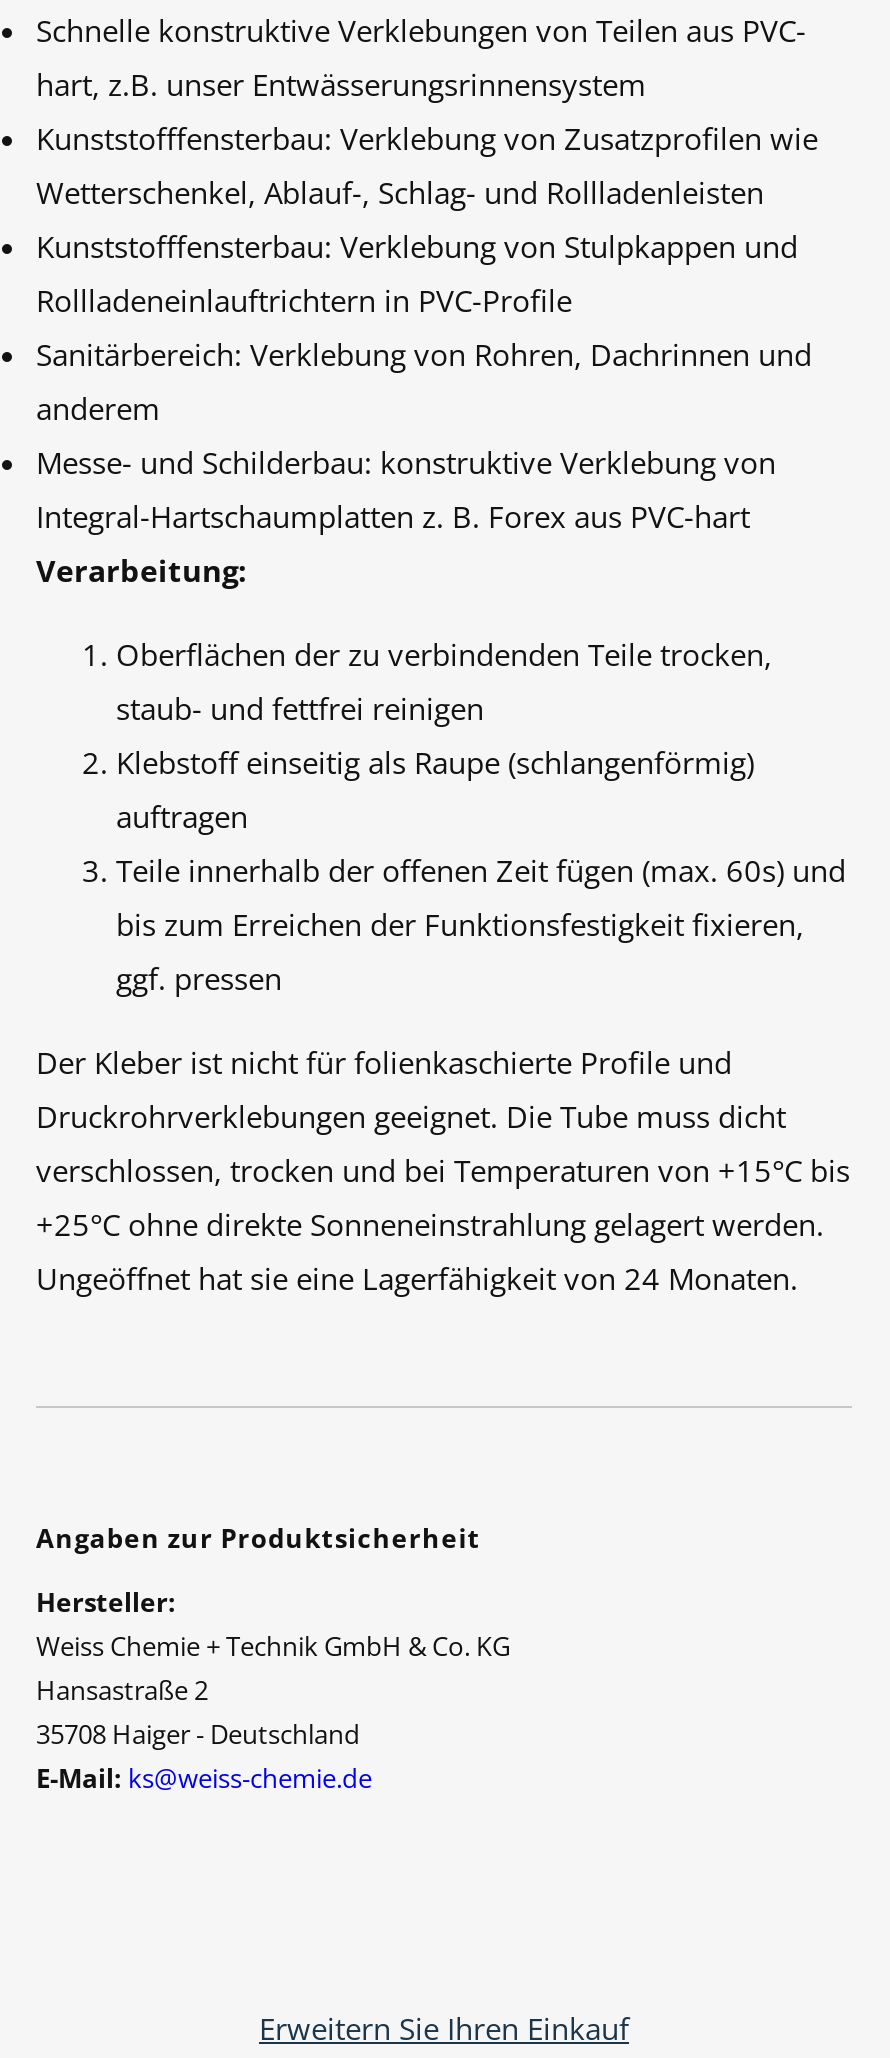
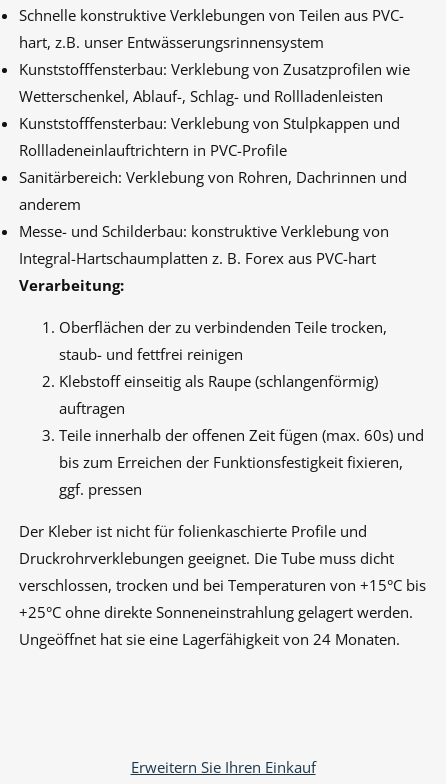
- Angaben zur Produktsicherheit
- Hersteller:
- Weiss Chemie + Technik GmbH & Co. KG
- Hansastraße 2
- 35708 Haiger - Deutschland
- E-Mail: ks@weiss-chemie.de
